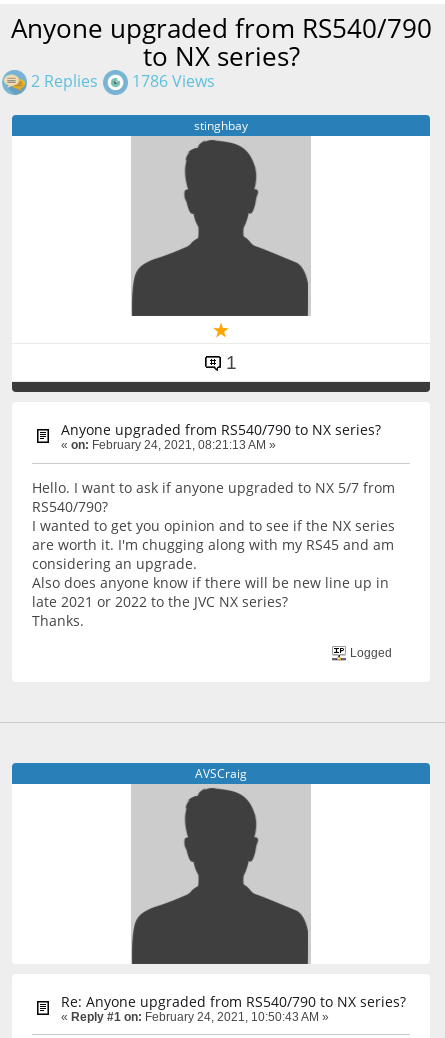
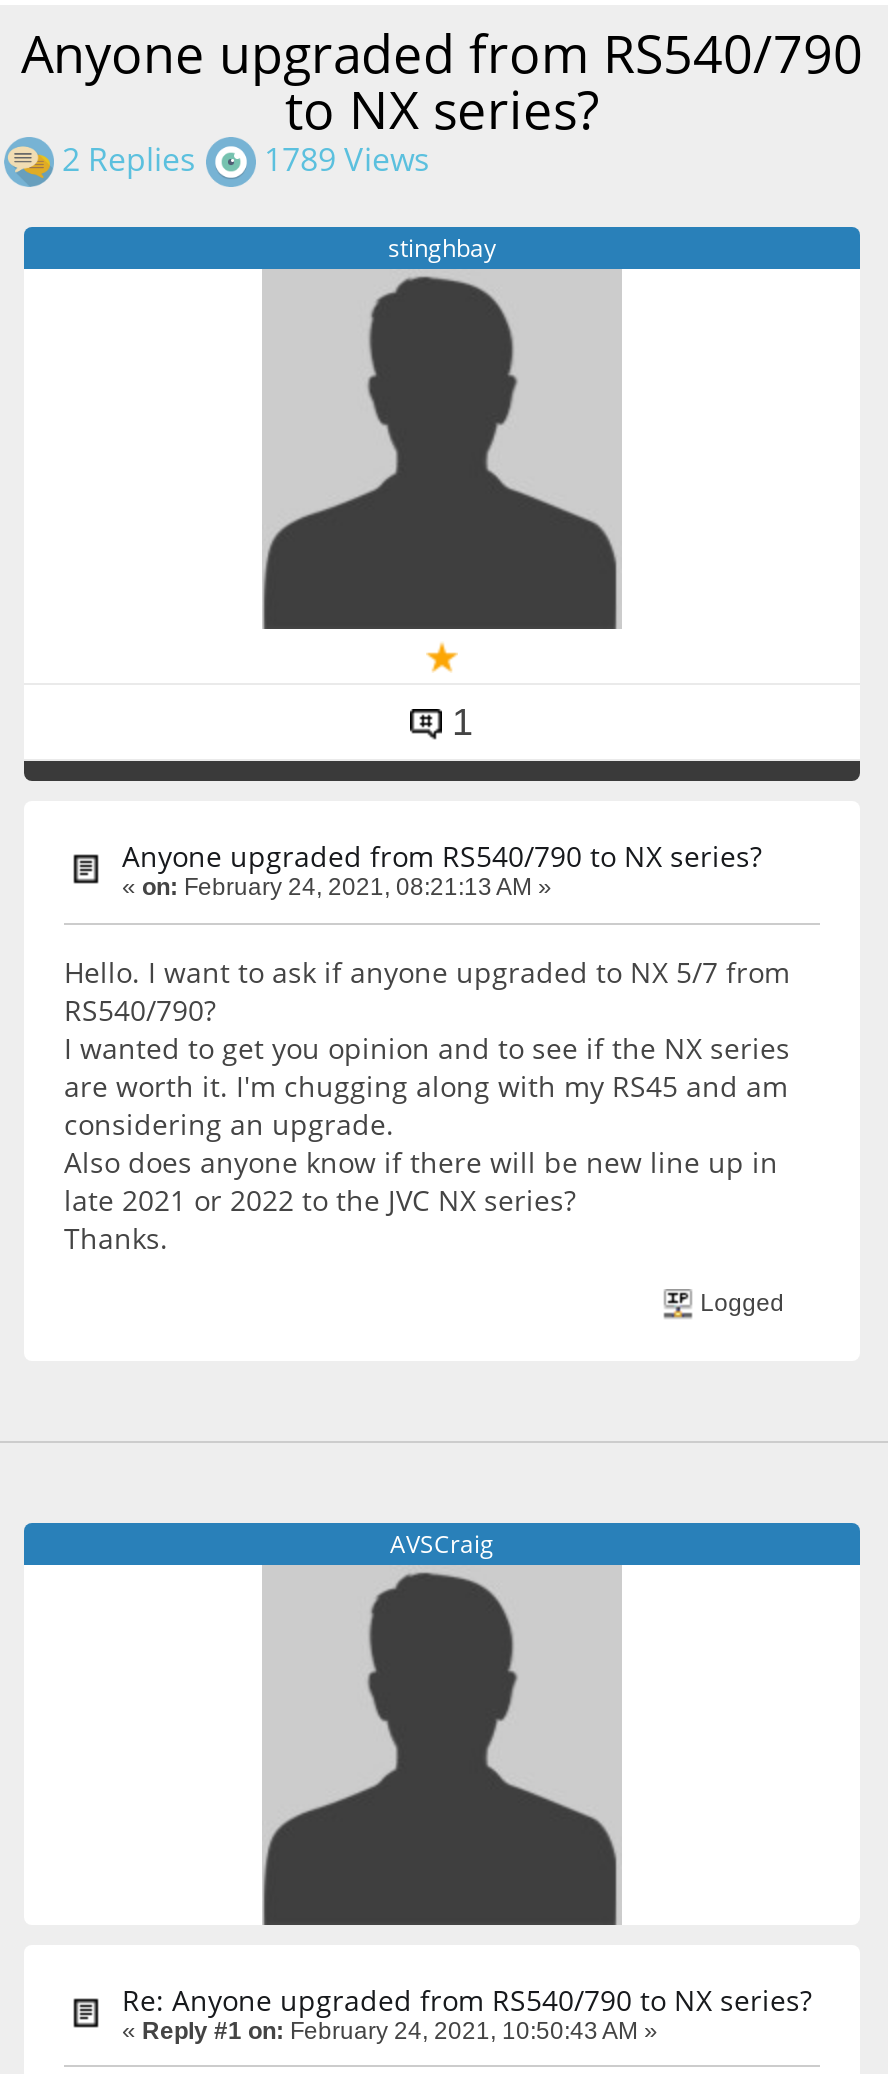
- 2 Replies 1786 Views
+ 2 Replies 1789 Views
